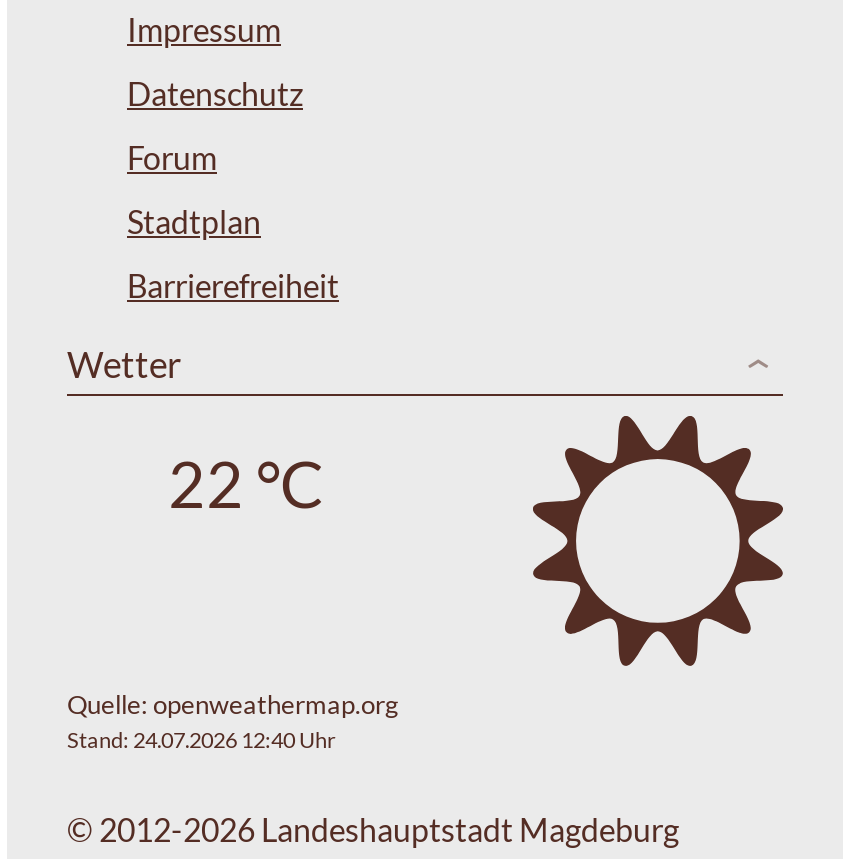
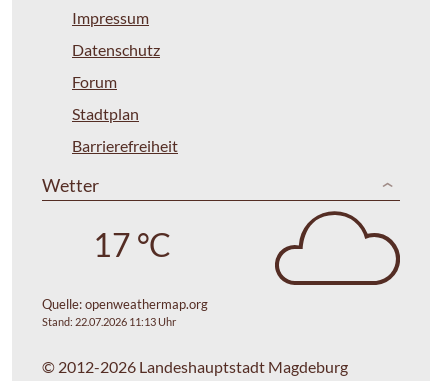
- [image]
+ [image]

- 22 °C
+ 17 °C

- Stand: 24.07.2026 12:40 Uhr
+ Stand: 22.07.2026 11:13 Uhr
